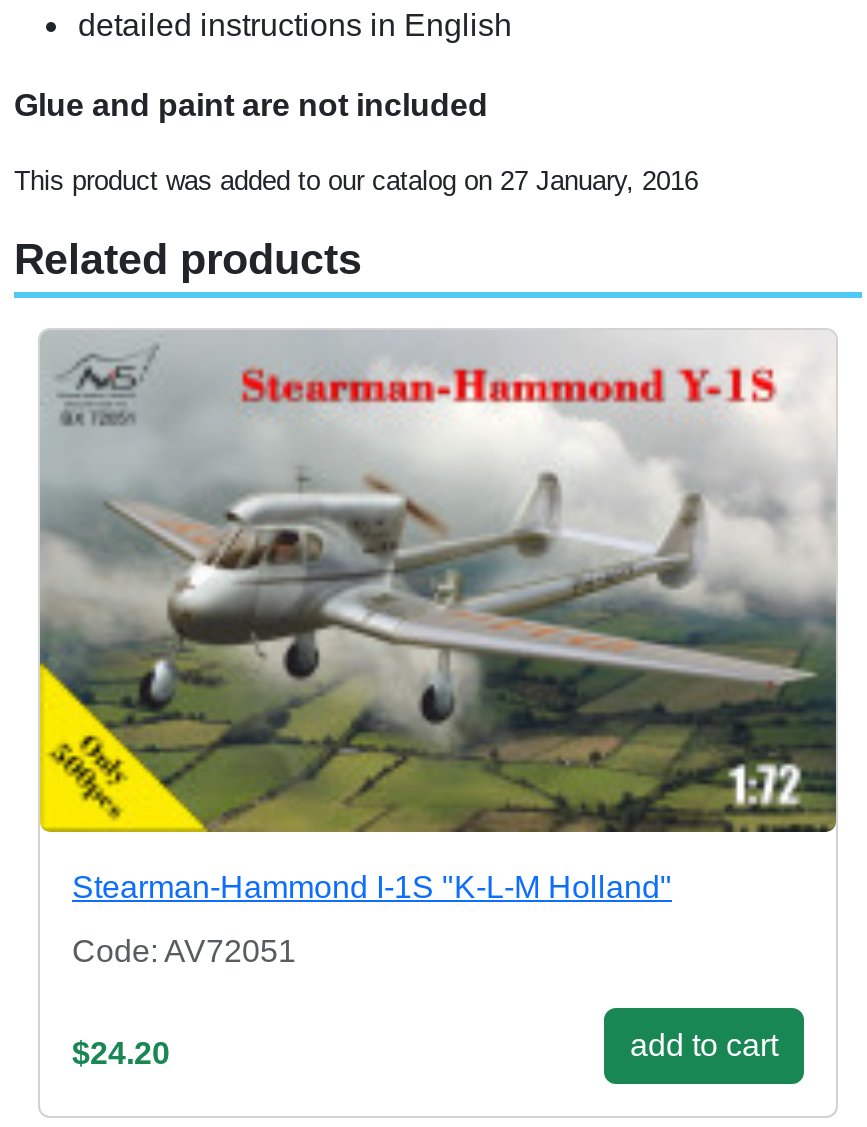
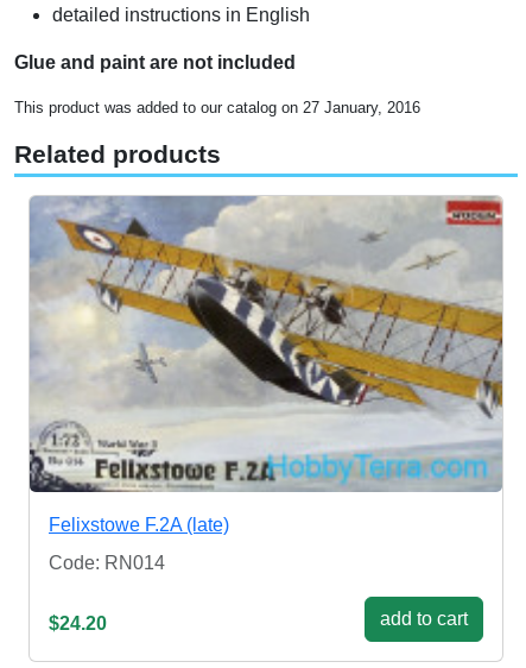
- [image]
- Stearman-Hammond I-1S "K-L-M Holland"
+ [image]
+ Felixstowe F.2A (late)

- Code: AV72051
+ Code: RN014
